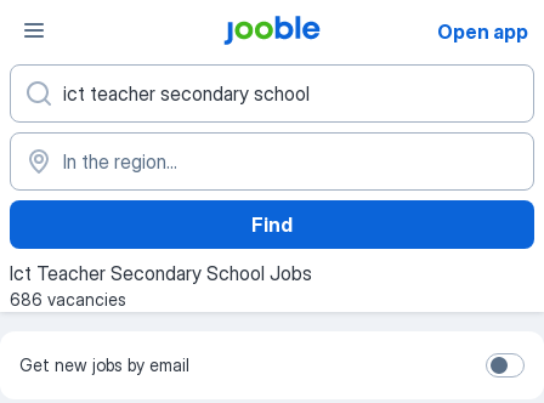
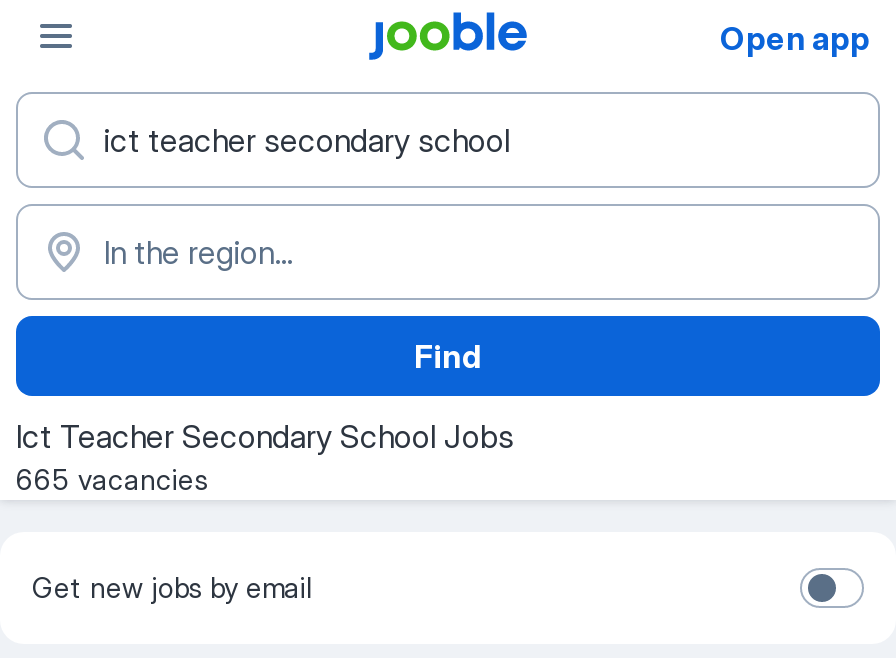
- 686 vacancies
+ 665 vacancies
